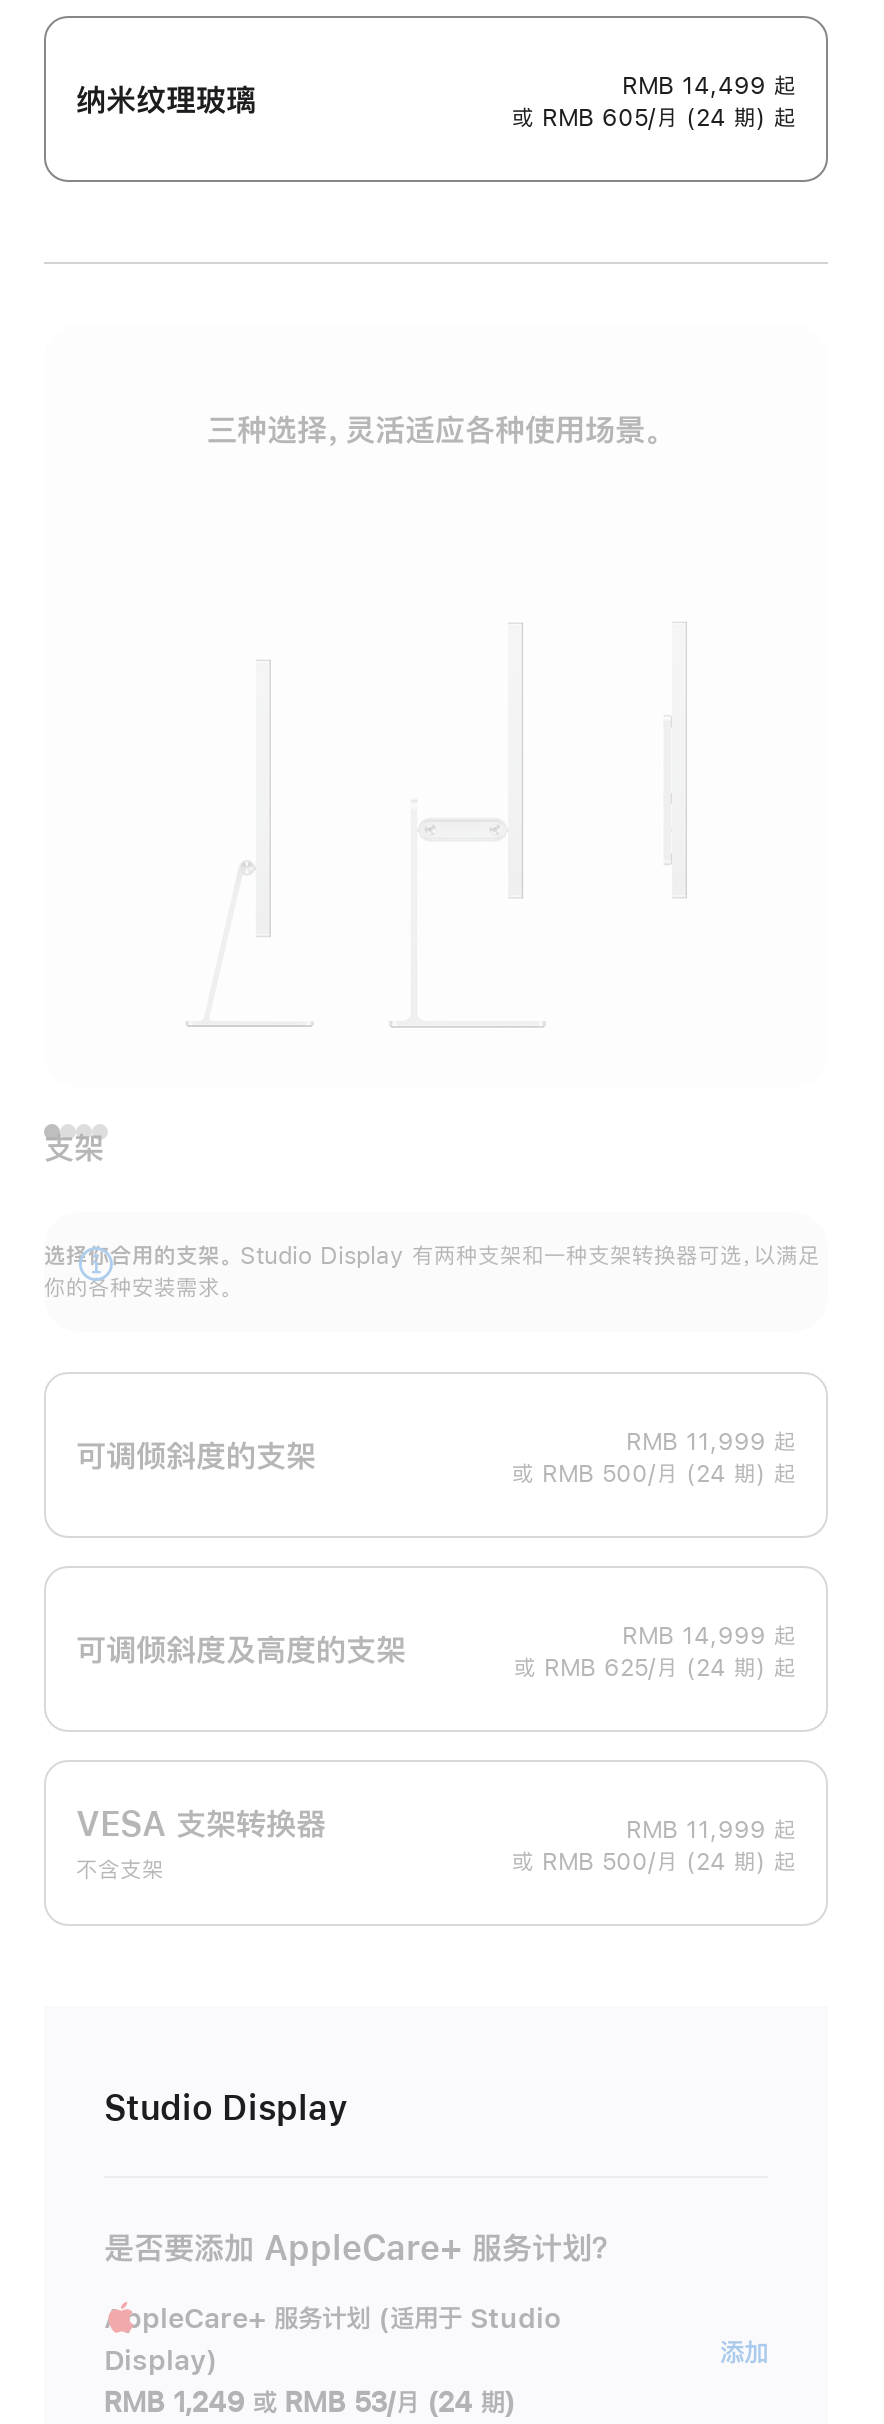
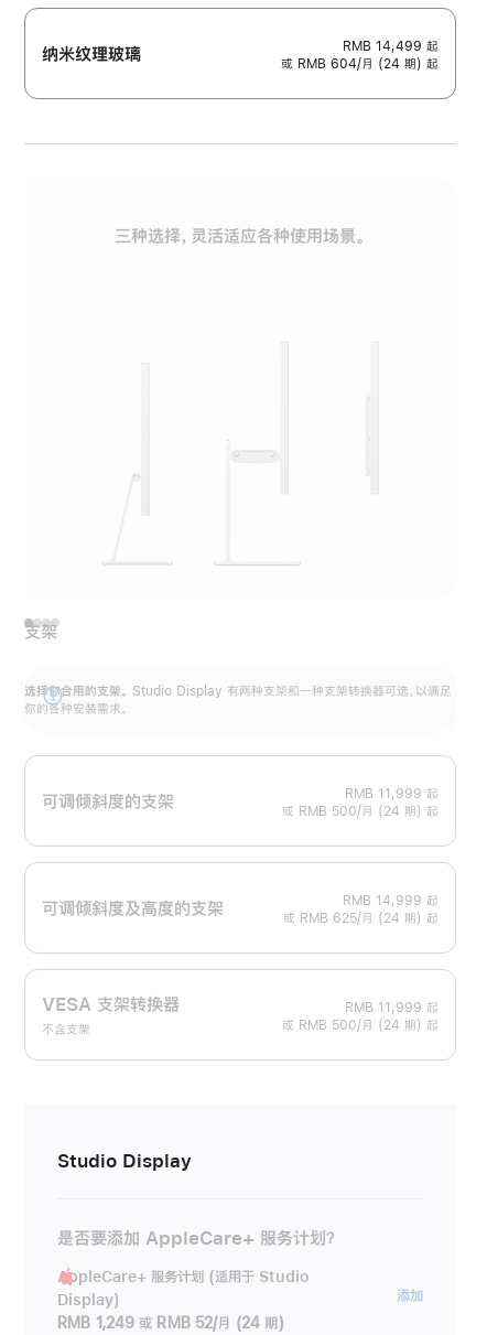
- 或 RMB 605/月 (24 期) 起
+ 或 RMB 604/月 (24 期) 起

- RMB 1,249 或 RMB 53/月 (24 期)
+ RMB 1,249 或 RMB 52/月 (24 期)
